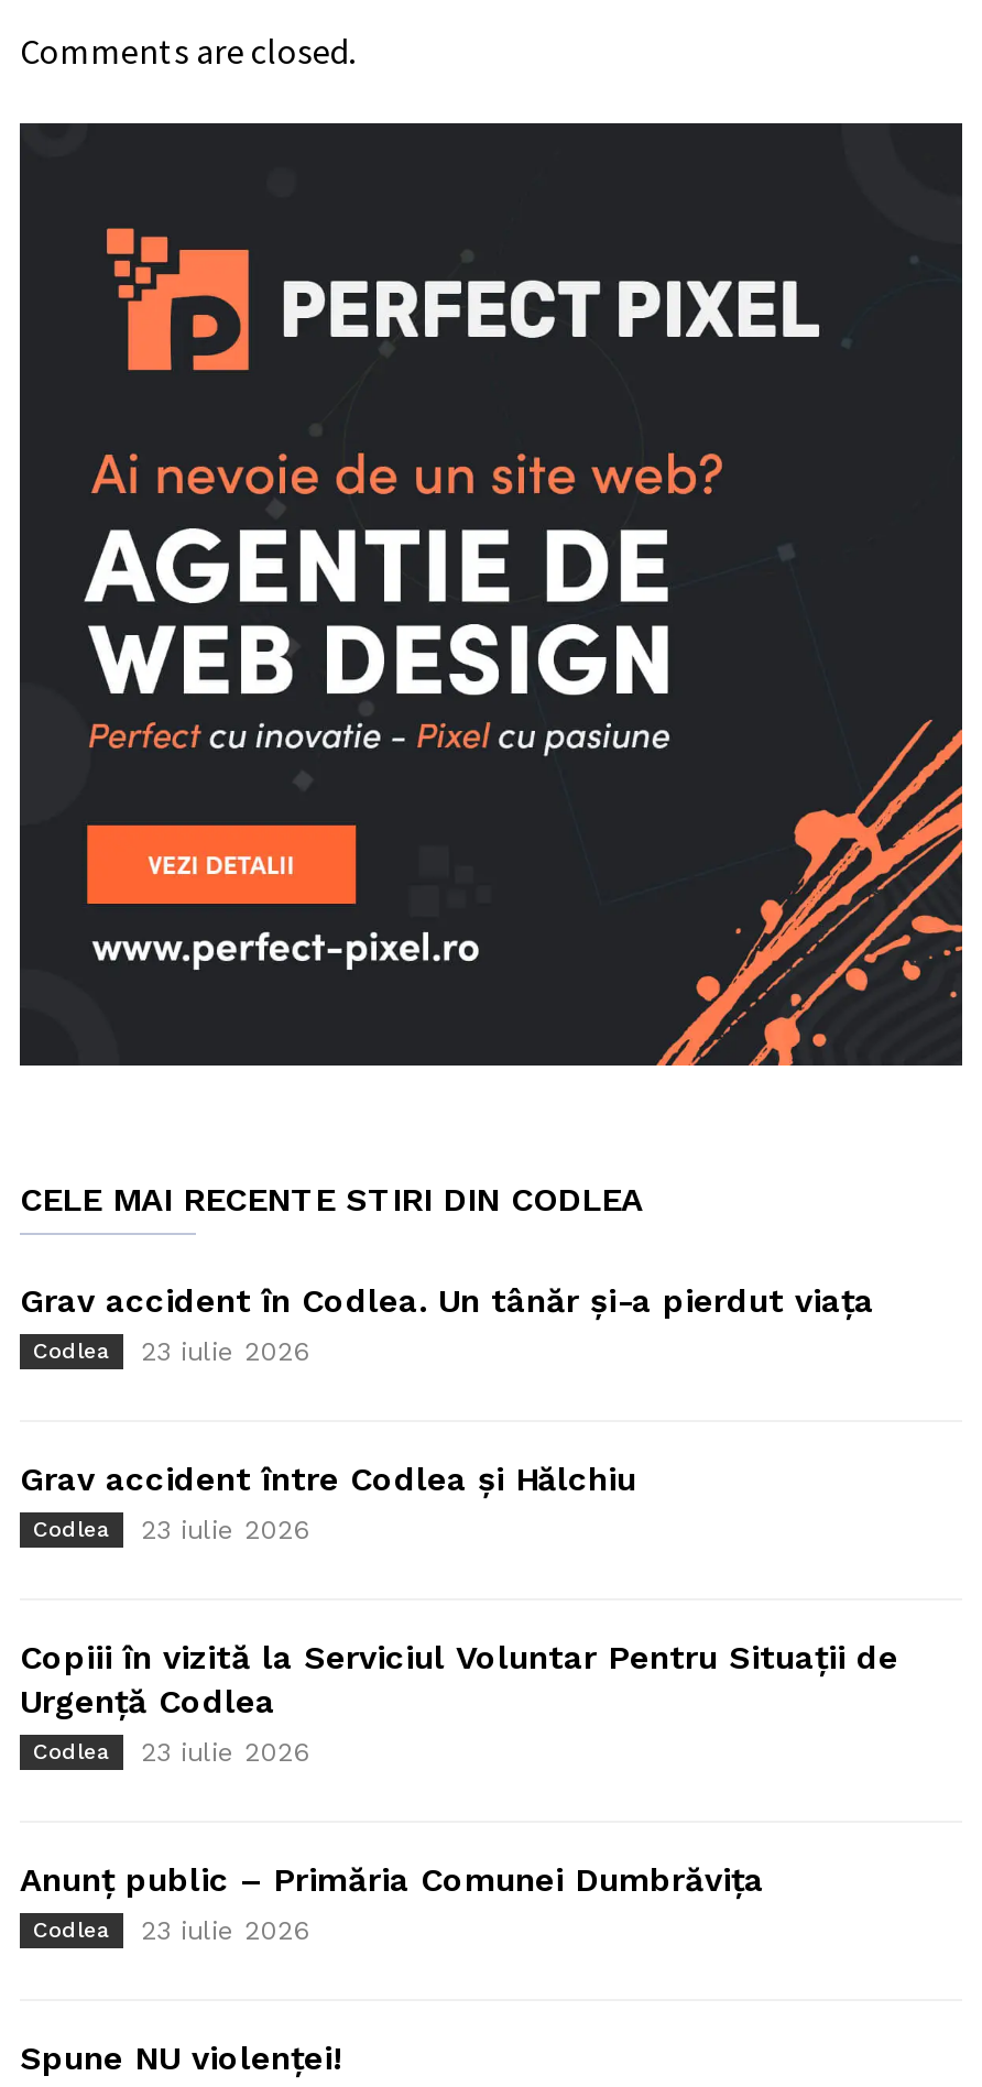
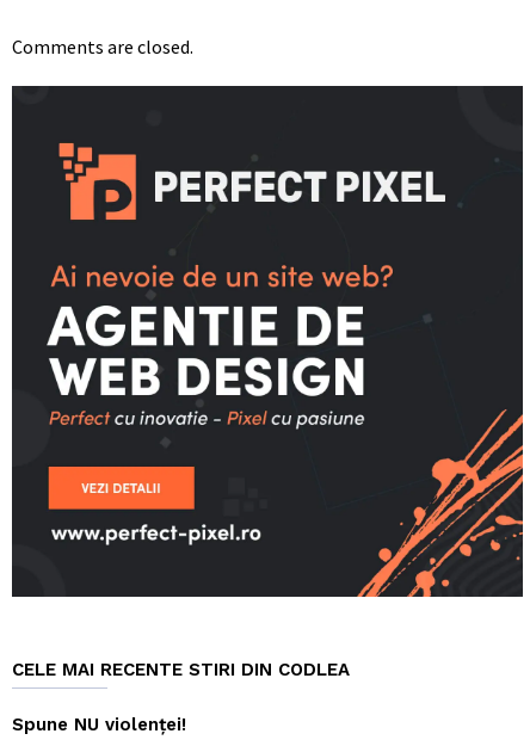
- Grav accident în Codlea. Un tânăr și-a pierdut viața
- Codlea
- 23 iulie 2026
- Grav accident între Codlea și Hălchiu
- Codlea
- 23 iulie 2026
- Copiii în vizită la Serviciul Voluntar Pentru Situații de
- Urgență Codlea
- Codlea
- 23 iulie 2026
- Anunț public – Primăria Comunei Dumbrăvița
- Codlea
- 23 iulie 2026
